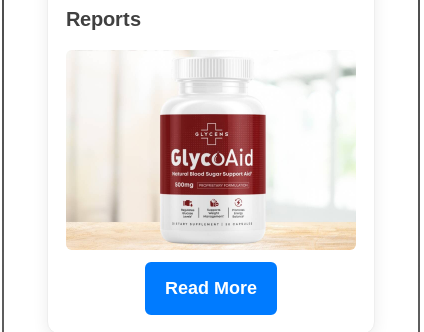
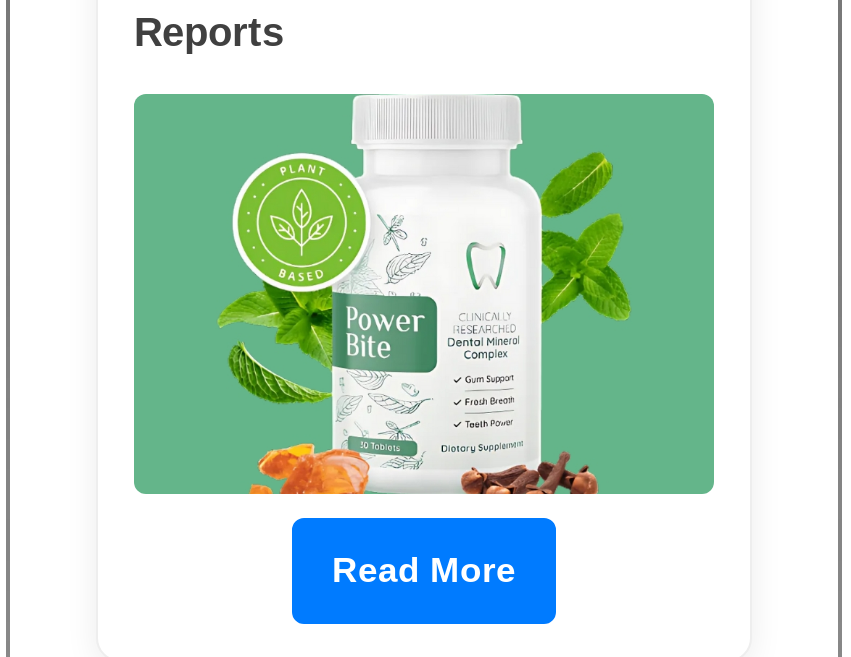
- [image]
+ [image]
